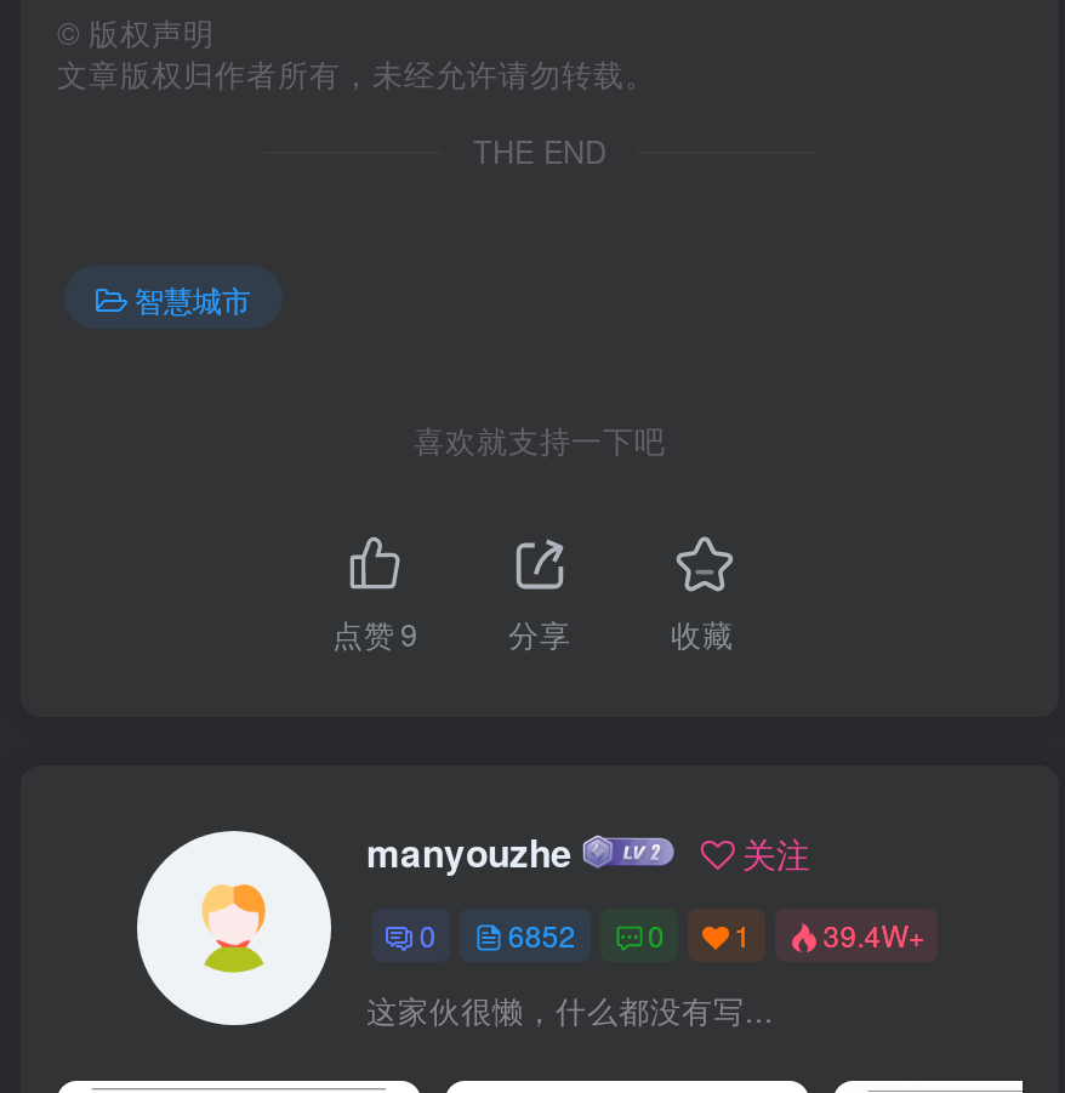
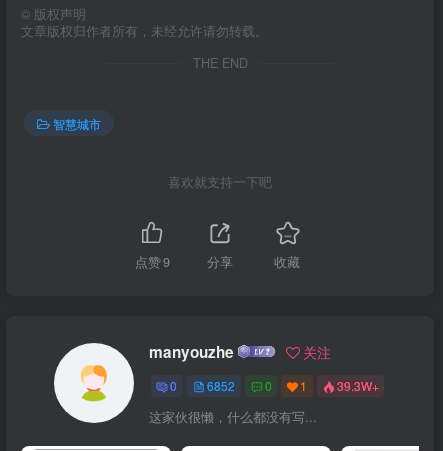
- 0 6852 0 1 39.4W+
+ 0 6852 0 1 39.3W+
